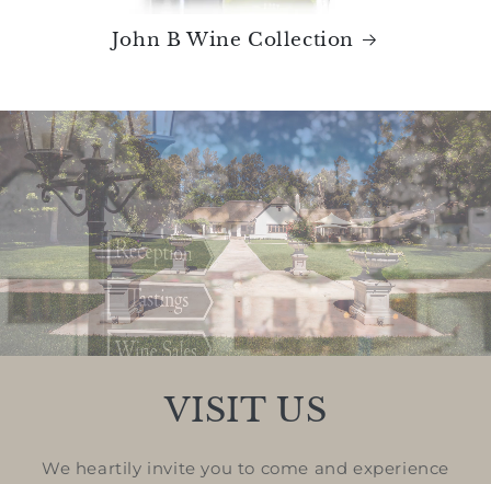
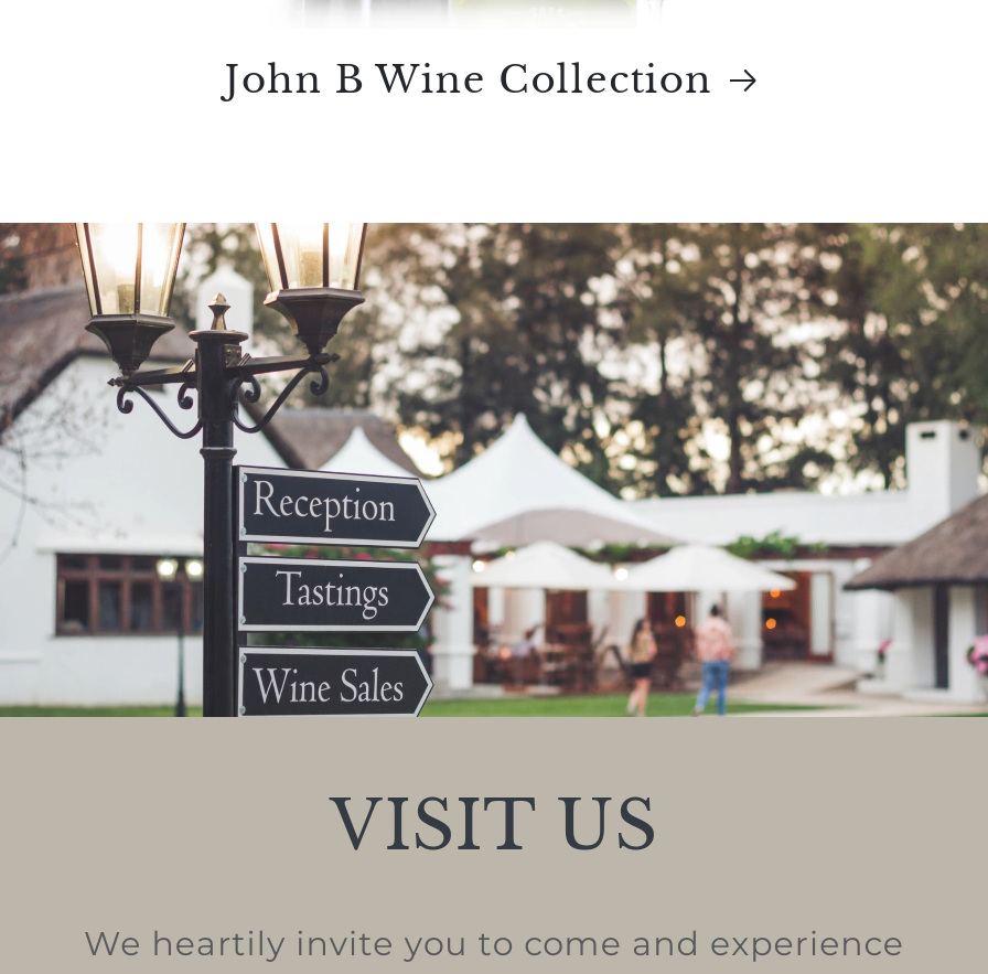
- [image]
+ [image]
